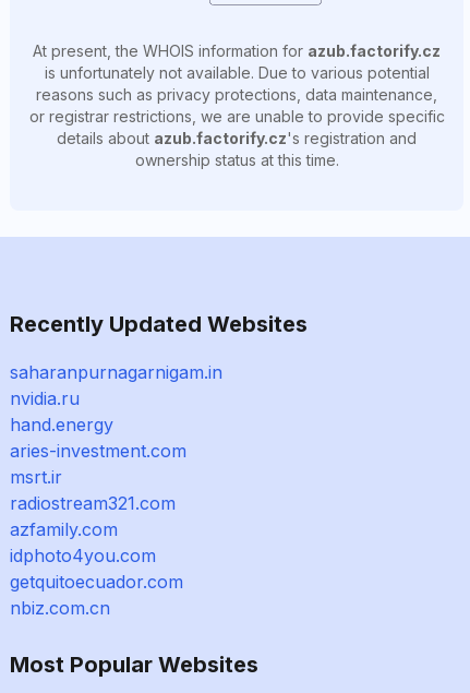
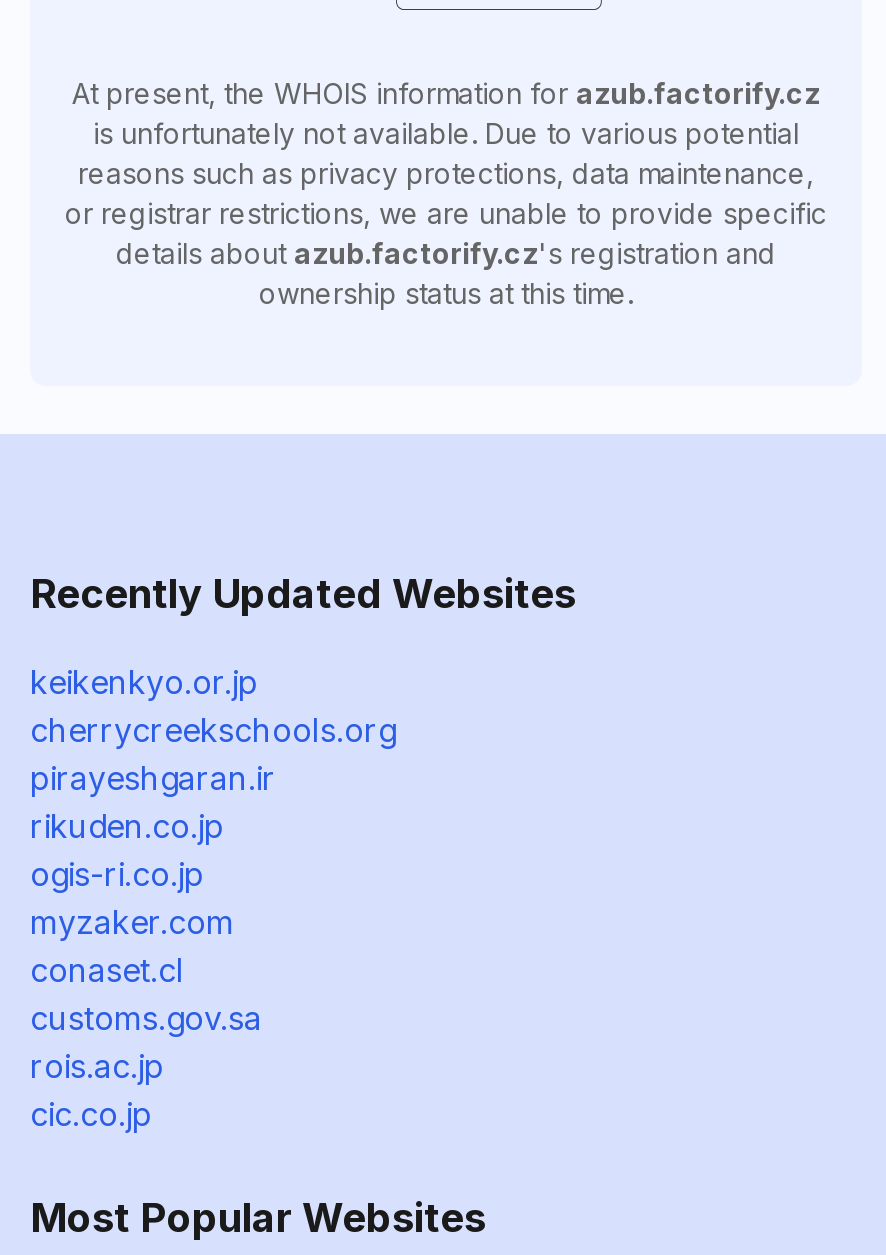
- saharanpurnagarnigam.in
- nvidia.ru
- hand.energy
- aries-investment.com
- msrt.ir
- radiostream321.com
- azfamily.com
- idphoto4you.com
- getquitoecuador.com
- nbiz.com.cn
+ keikenkyo.or.jp
+ cherrycreekschools.org
+ pirayeshgaran.ir
+ rikuden.co.jp
+ ogis-ri.co.jp
+ myzaker.com
+ conaset.cl
+ customs.gov.sa
+ rois.ac.jp
+ cic.co.jp
